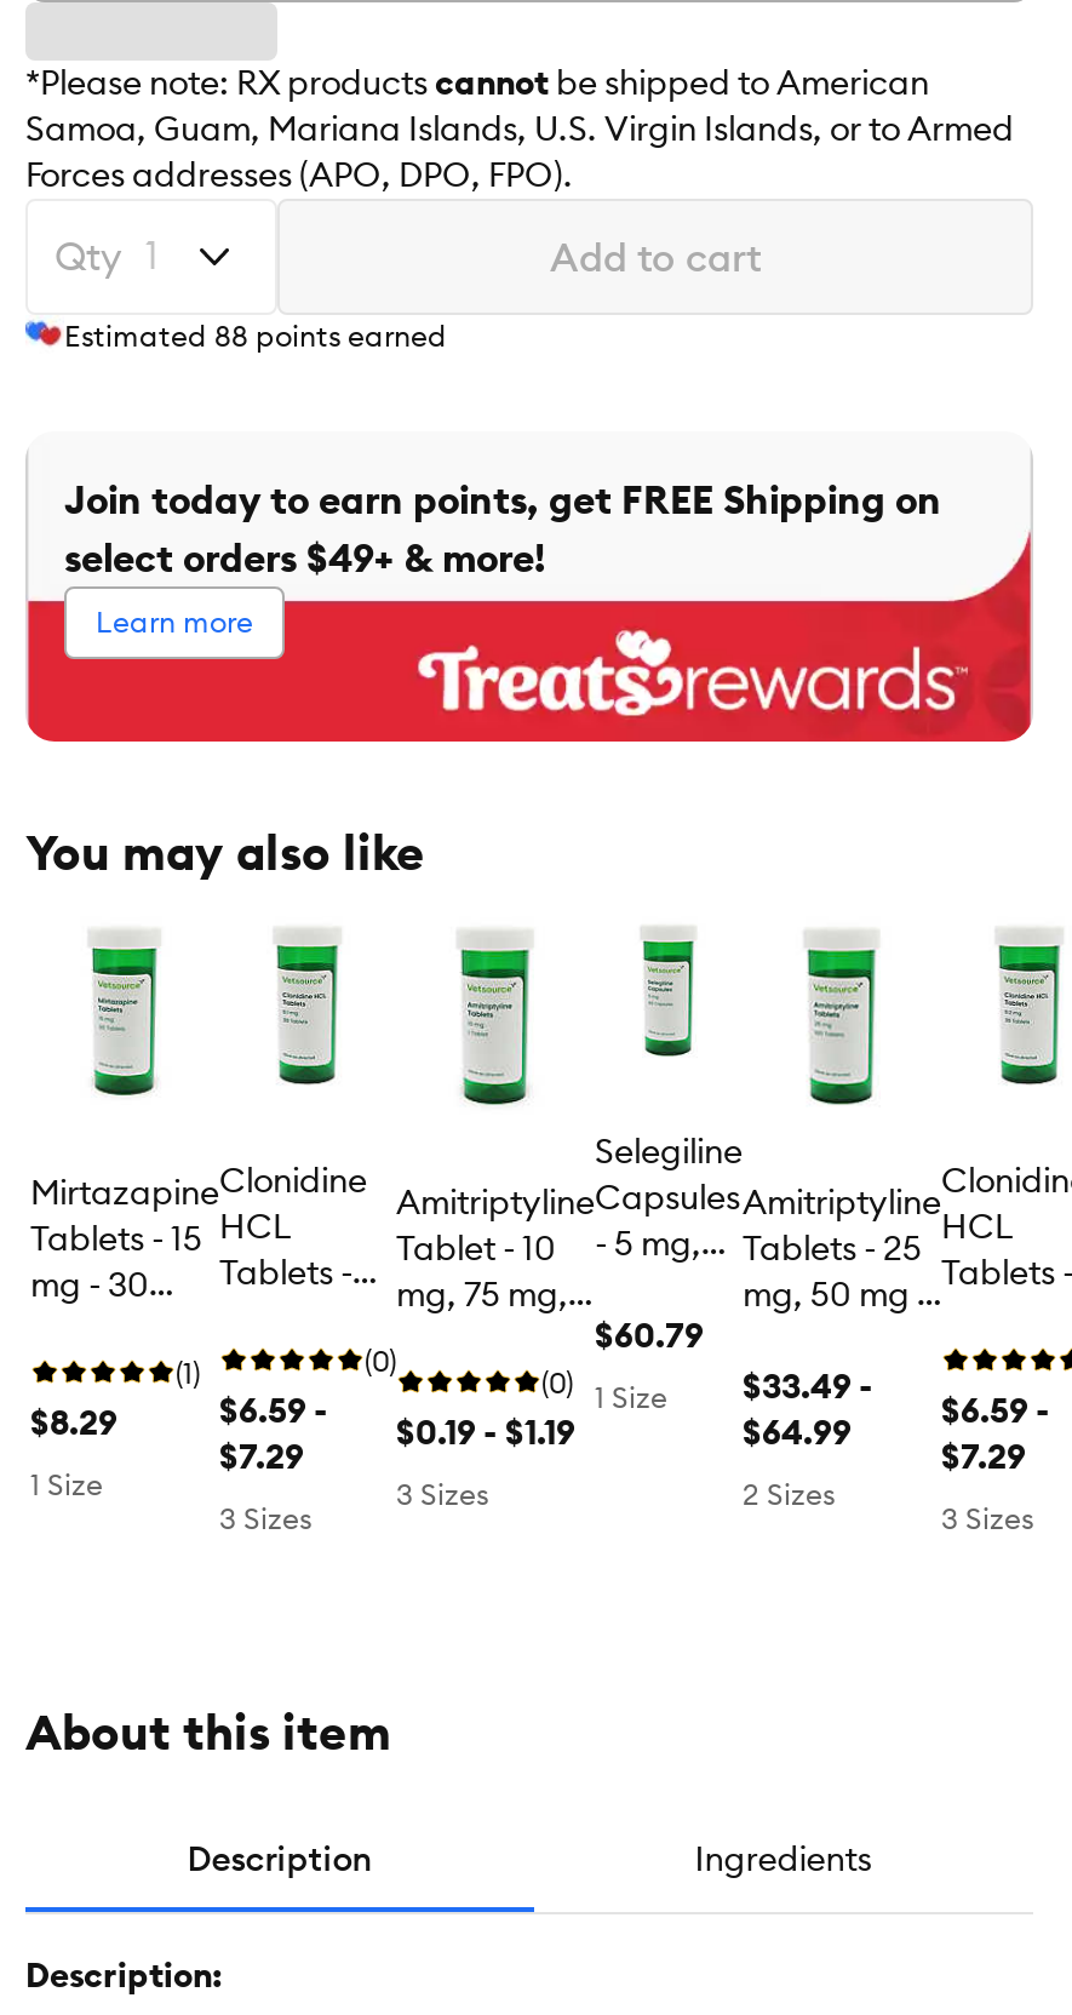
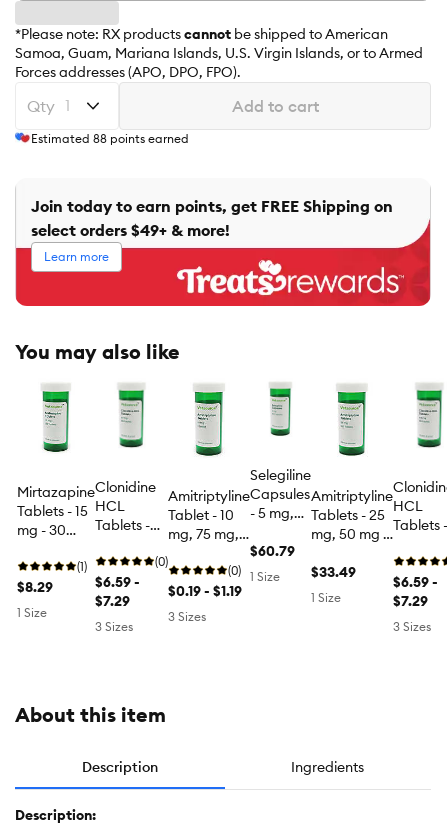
- $33.49 -
- $64.99
+ $33.49

- 2 Sizes
+ 1 Size
